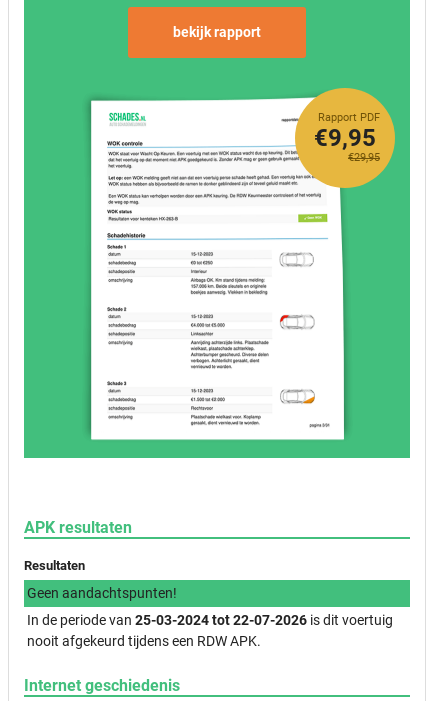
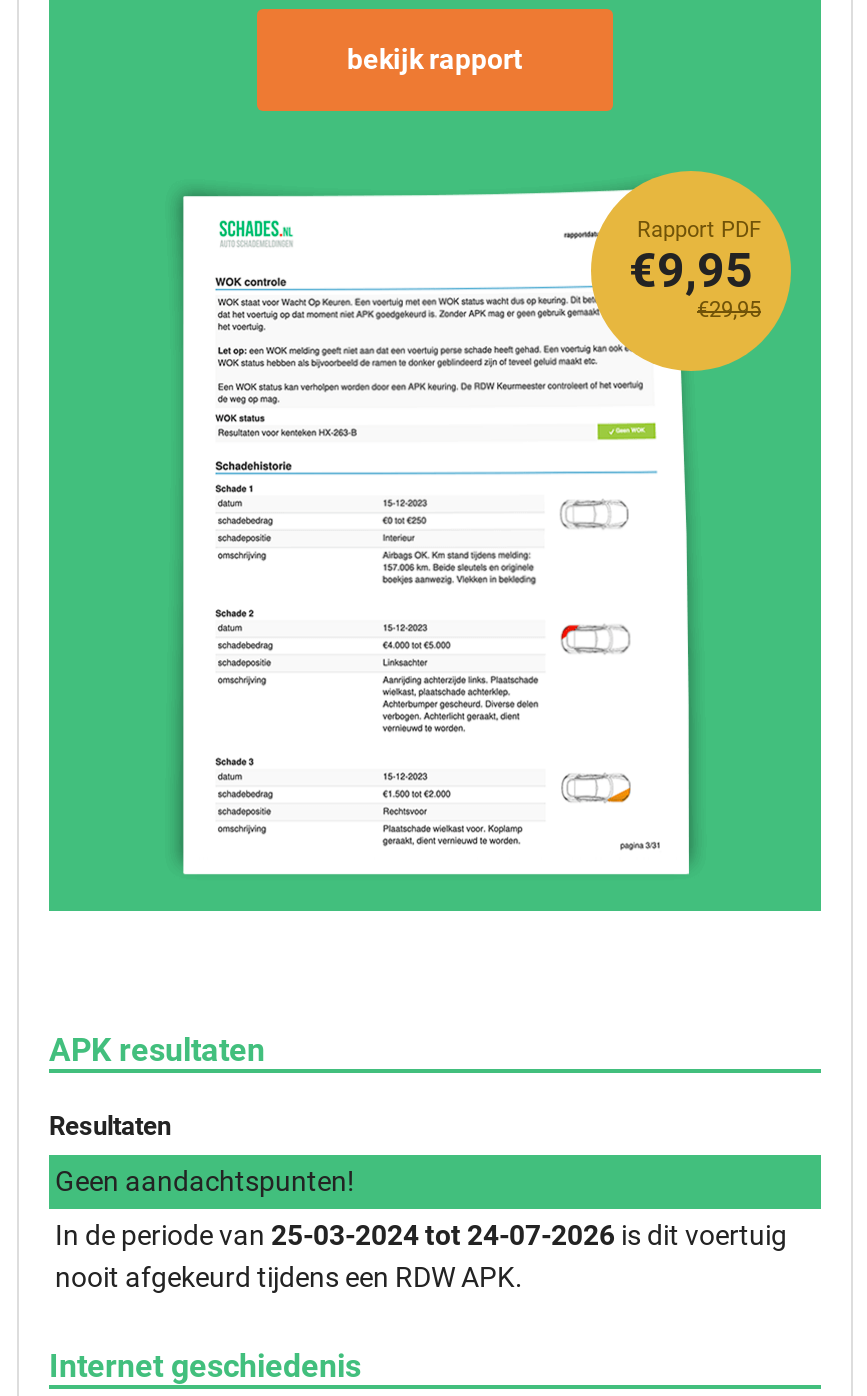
- In de periode van 25-03-2024 tot 22-07-2026 is dit voertuig
+ In de periode van 25-03-2024 tot 24-07-2026 is dit voertuig
